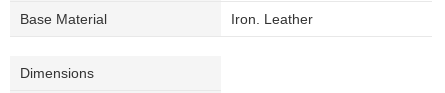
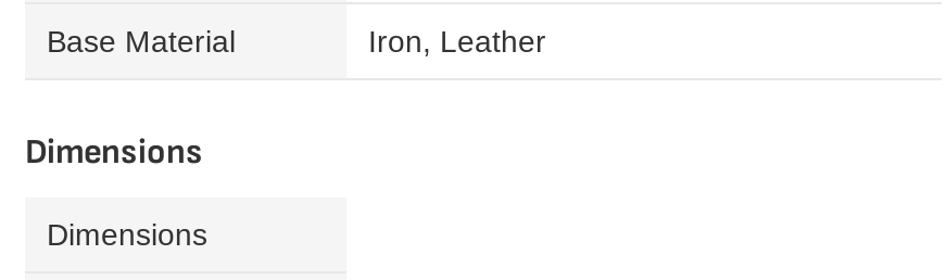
- Iron. Leather
+ Iron, Leather
+ Dimensions
